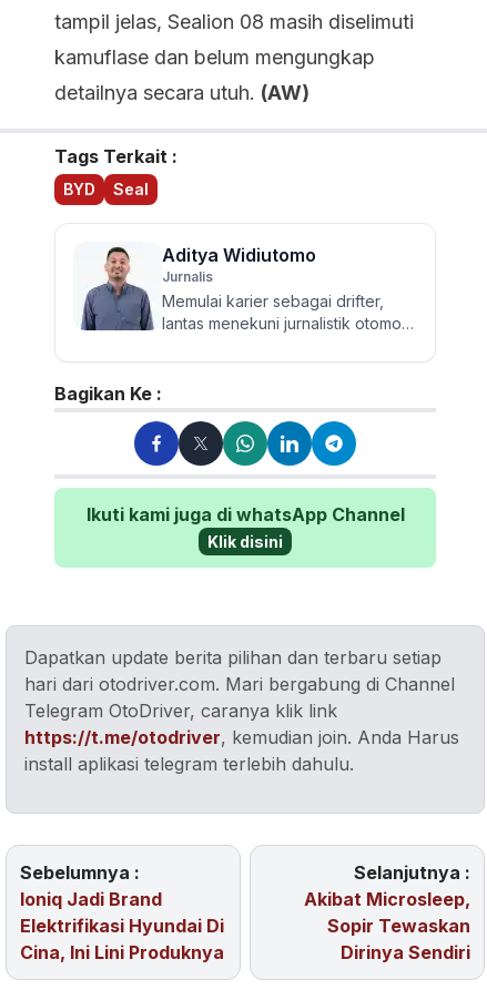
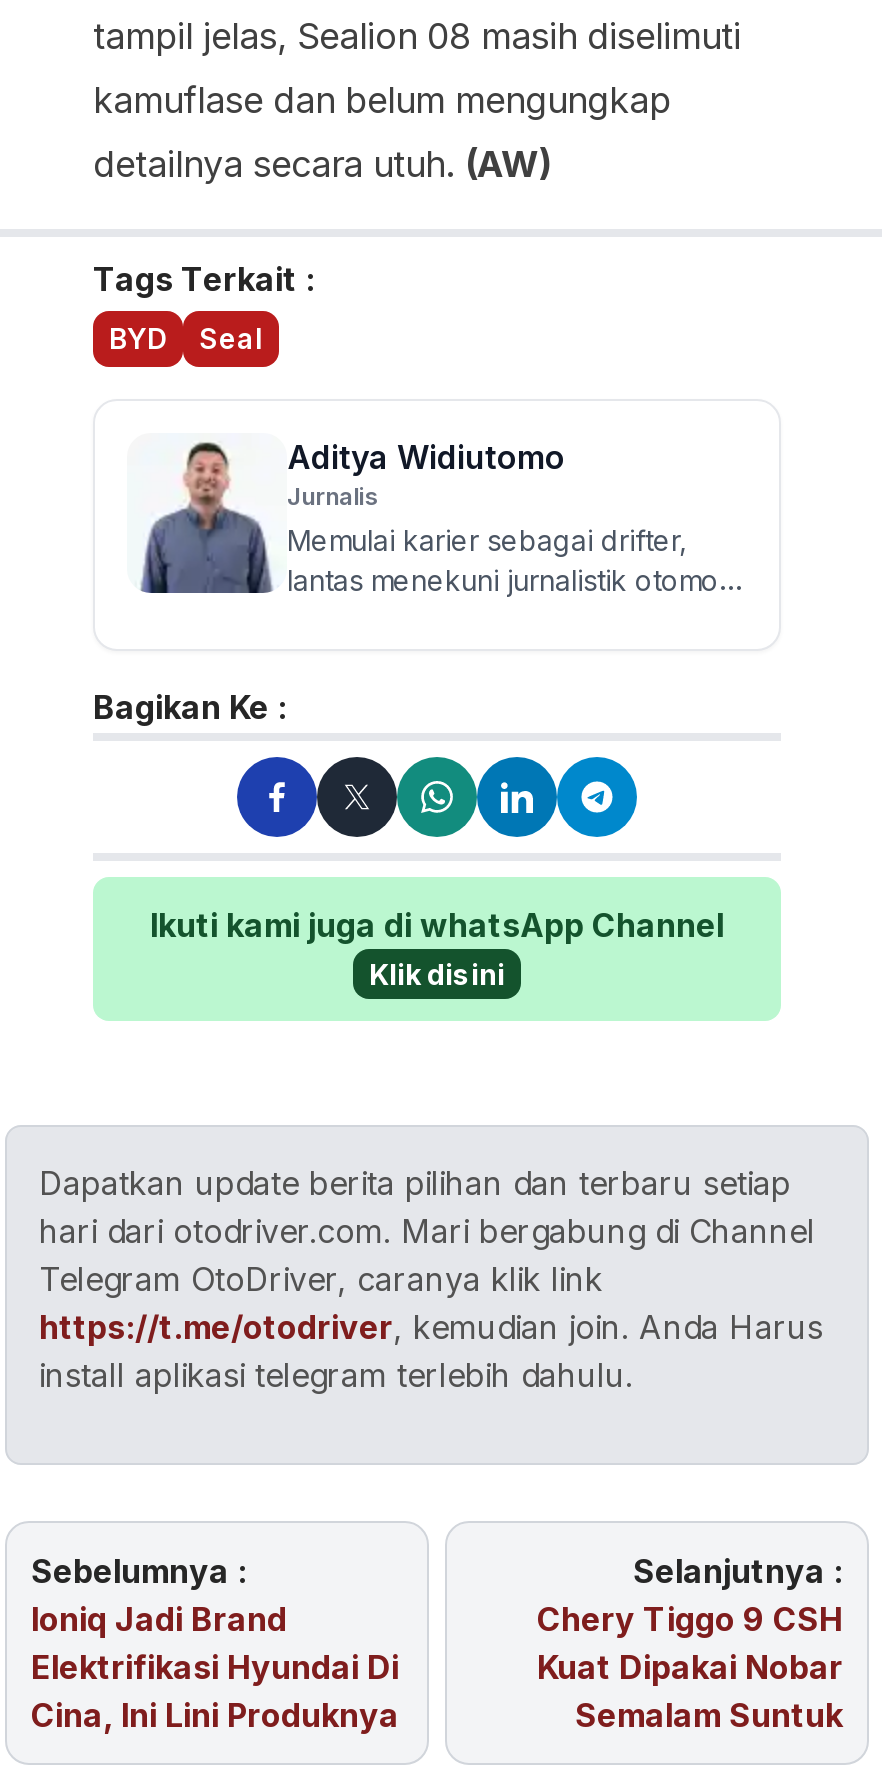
- Akibat Microsleep,
- Sopir Tewaskan
- Dirinya Sendiri
+ Chery Tiggo 9 CSH
+ Kuat Dipakai Nobar
+ Semalam Suntuk
